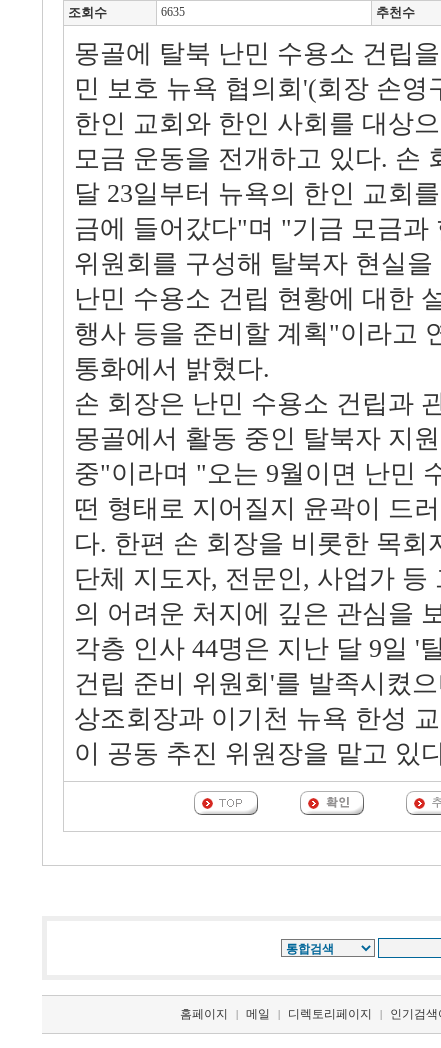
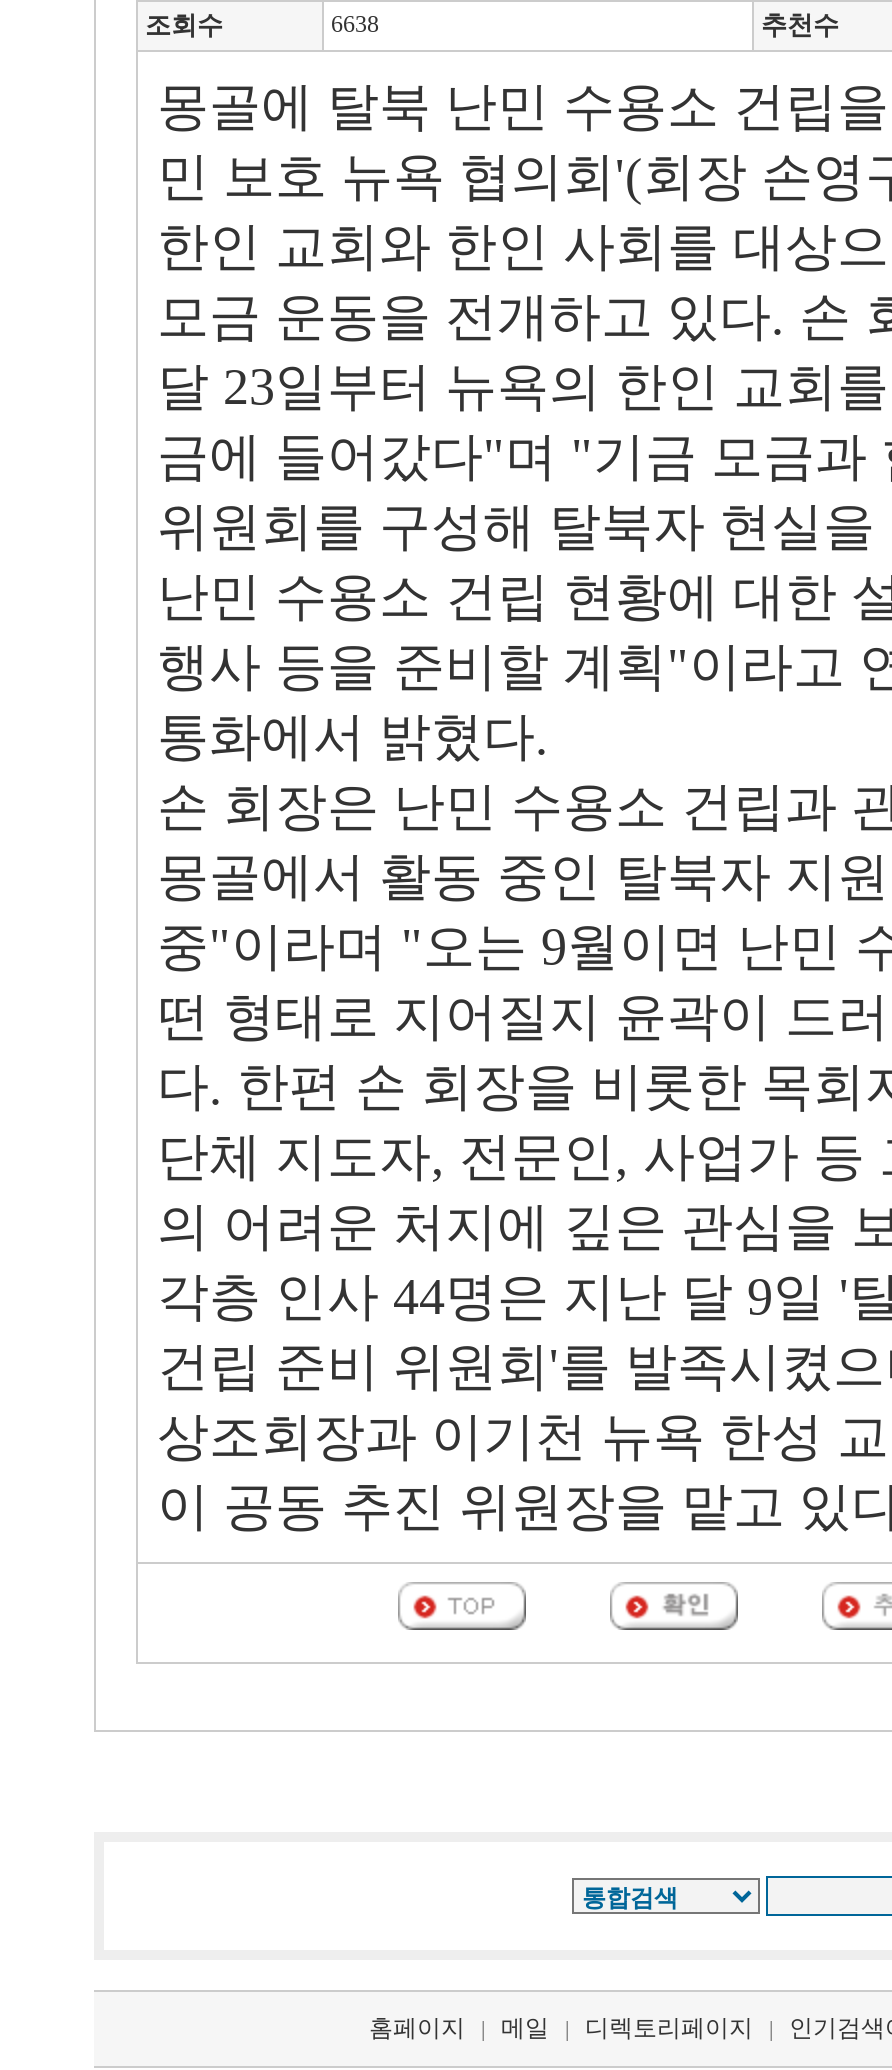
- 6635
+ 6638
